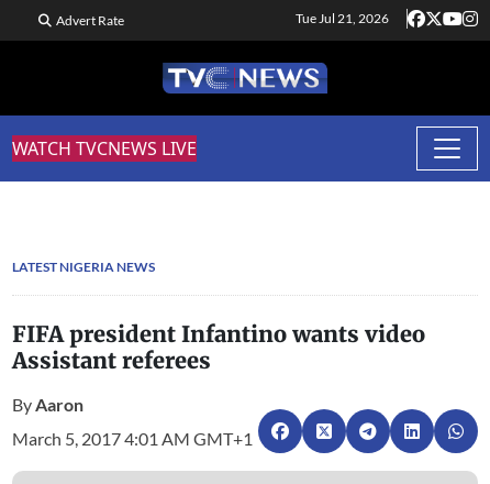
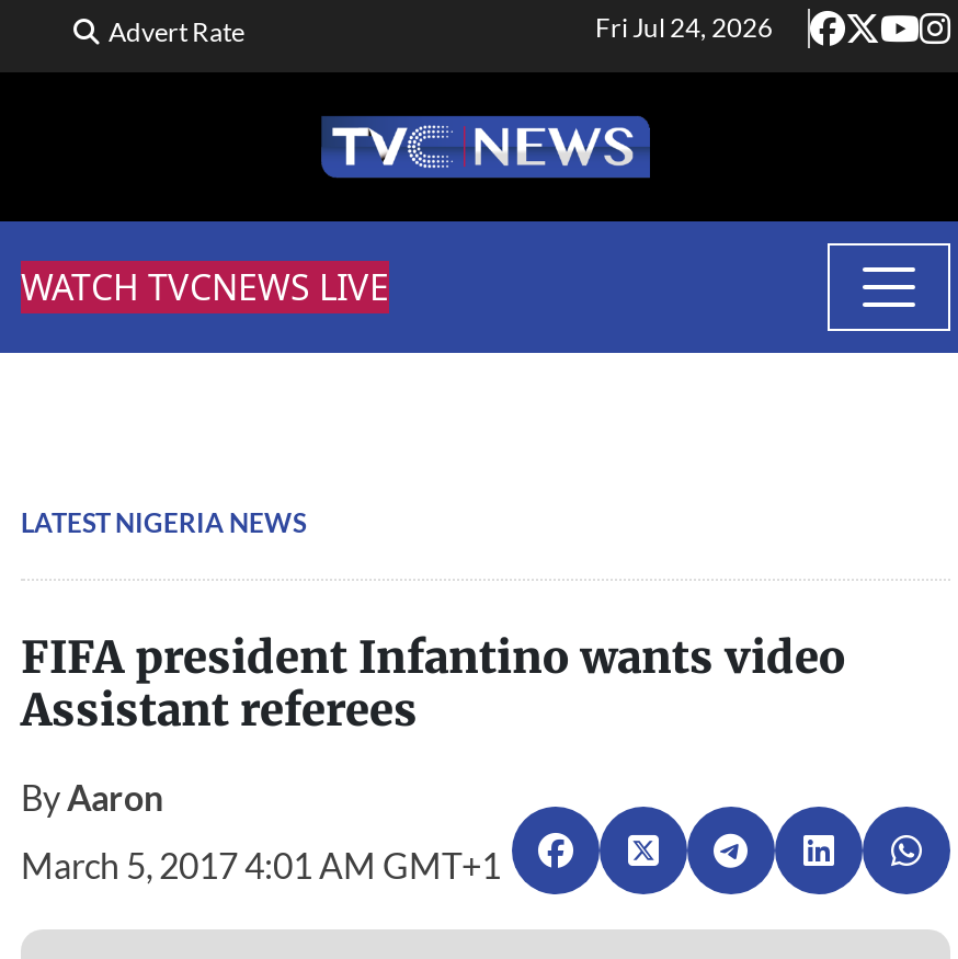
- Tue Jul 21, 2026
+ Fri Jul 24, 2026
